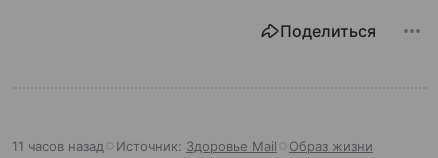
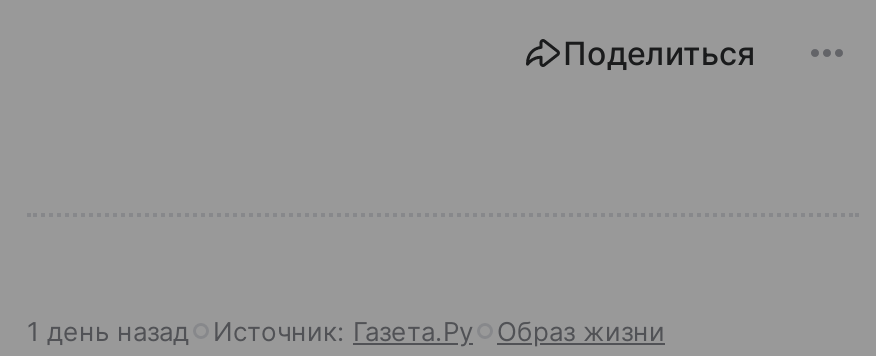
- 11 часов назад
- Источник: Здоровье Mail
+ 1 день назад
+ Источник: Газета.Ру
